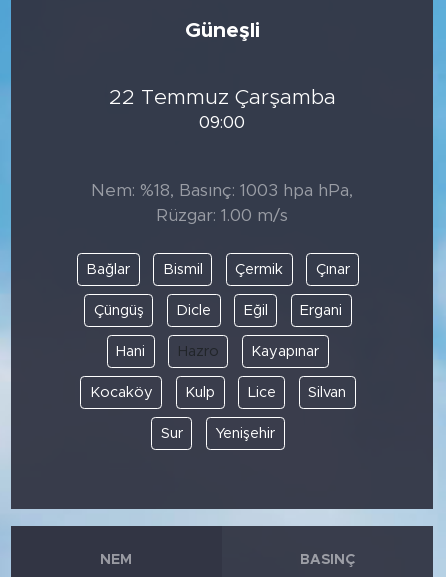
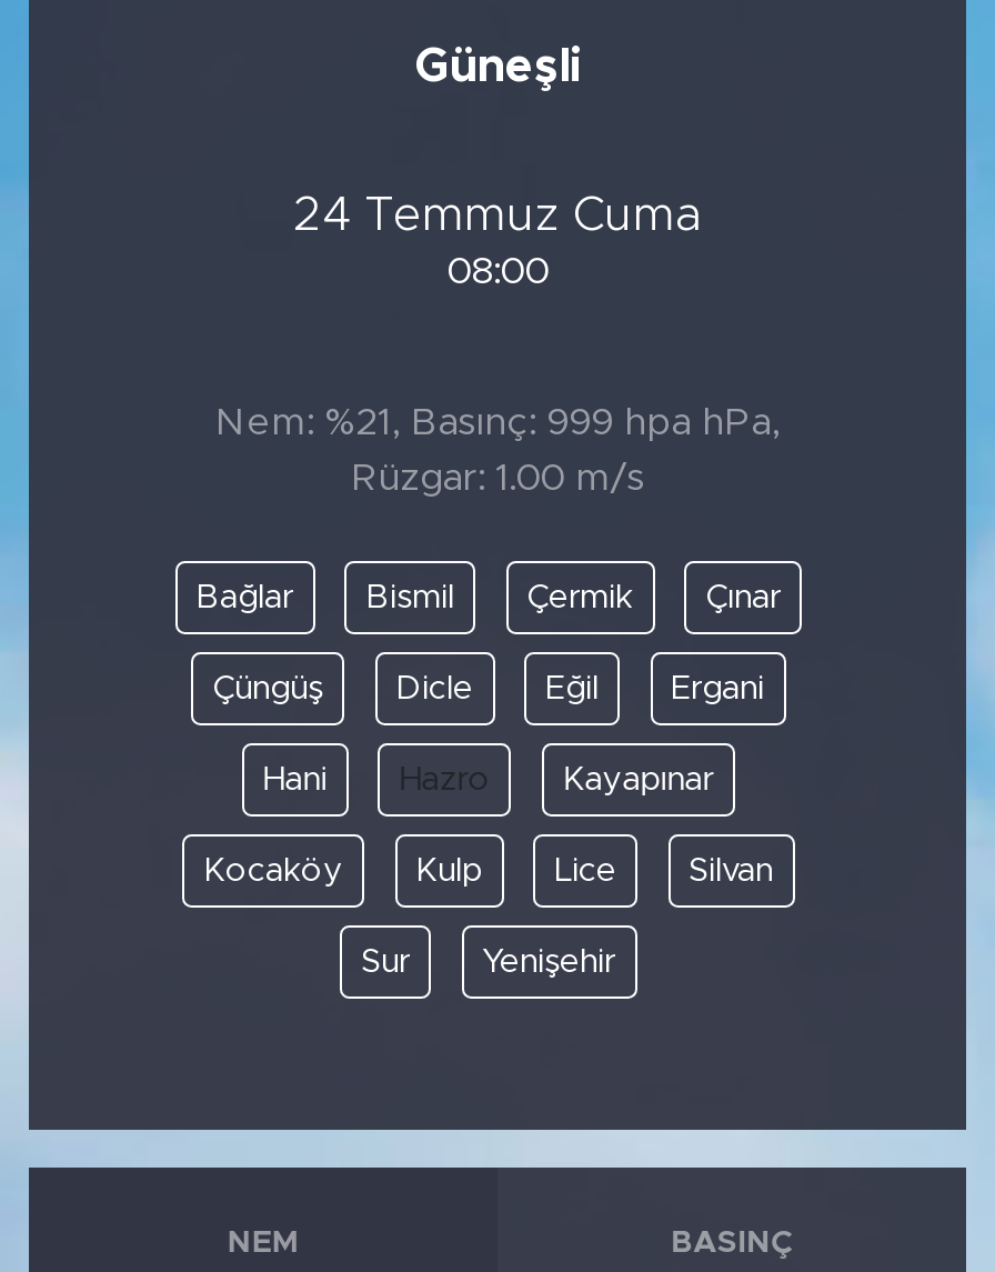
- 22 Temmuz Çarşamba
+ 24 Temmuz Cuma

- 09:00
+ 08:00

- Nem: %18, Basınç: 1003 hpa hPa,
+ Nem: %21, Basınç: 999 hpa hPa,
